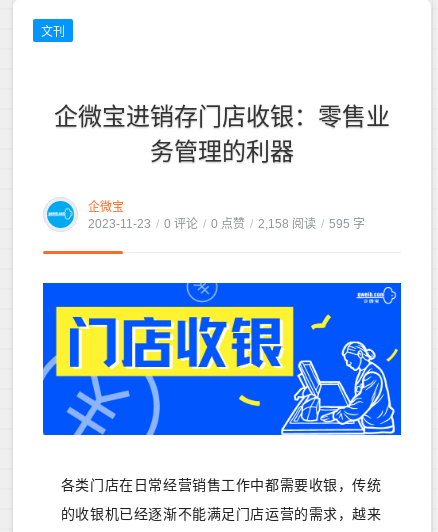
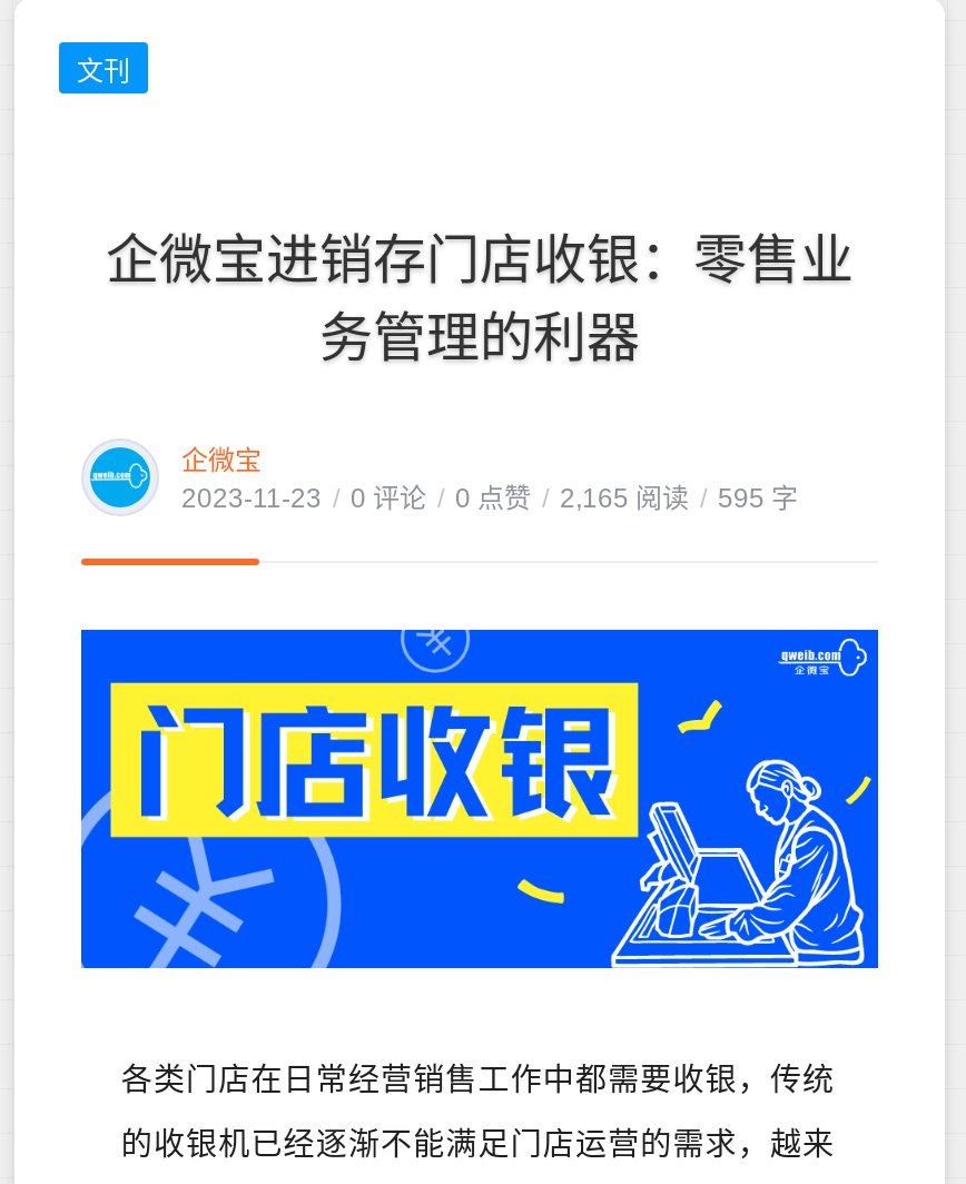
- 2023-11-23 / 0 评论 / 0 点赞 / 2,158 阅读 / 595 字
+ 2023-11-23 / 0 评论 / 0 点赞 / 2,165 阅读 / 595 字
